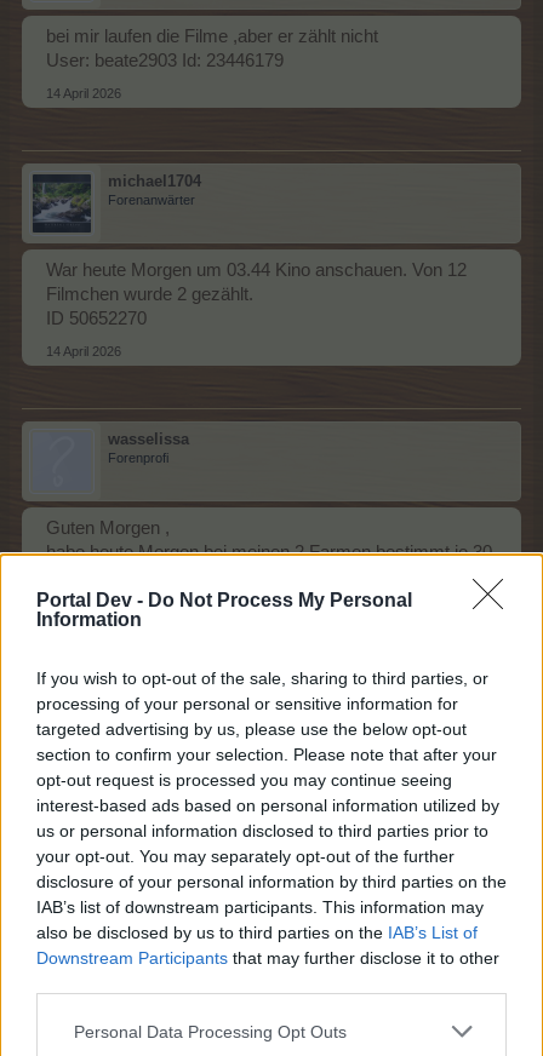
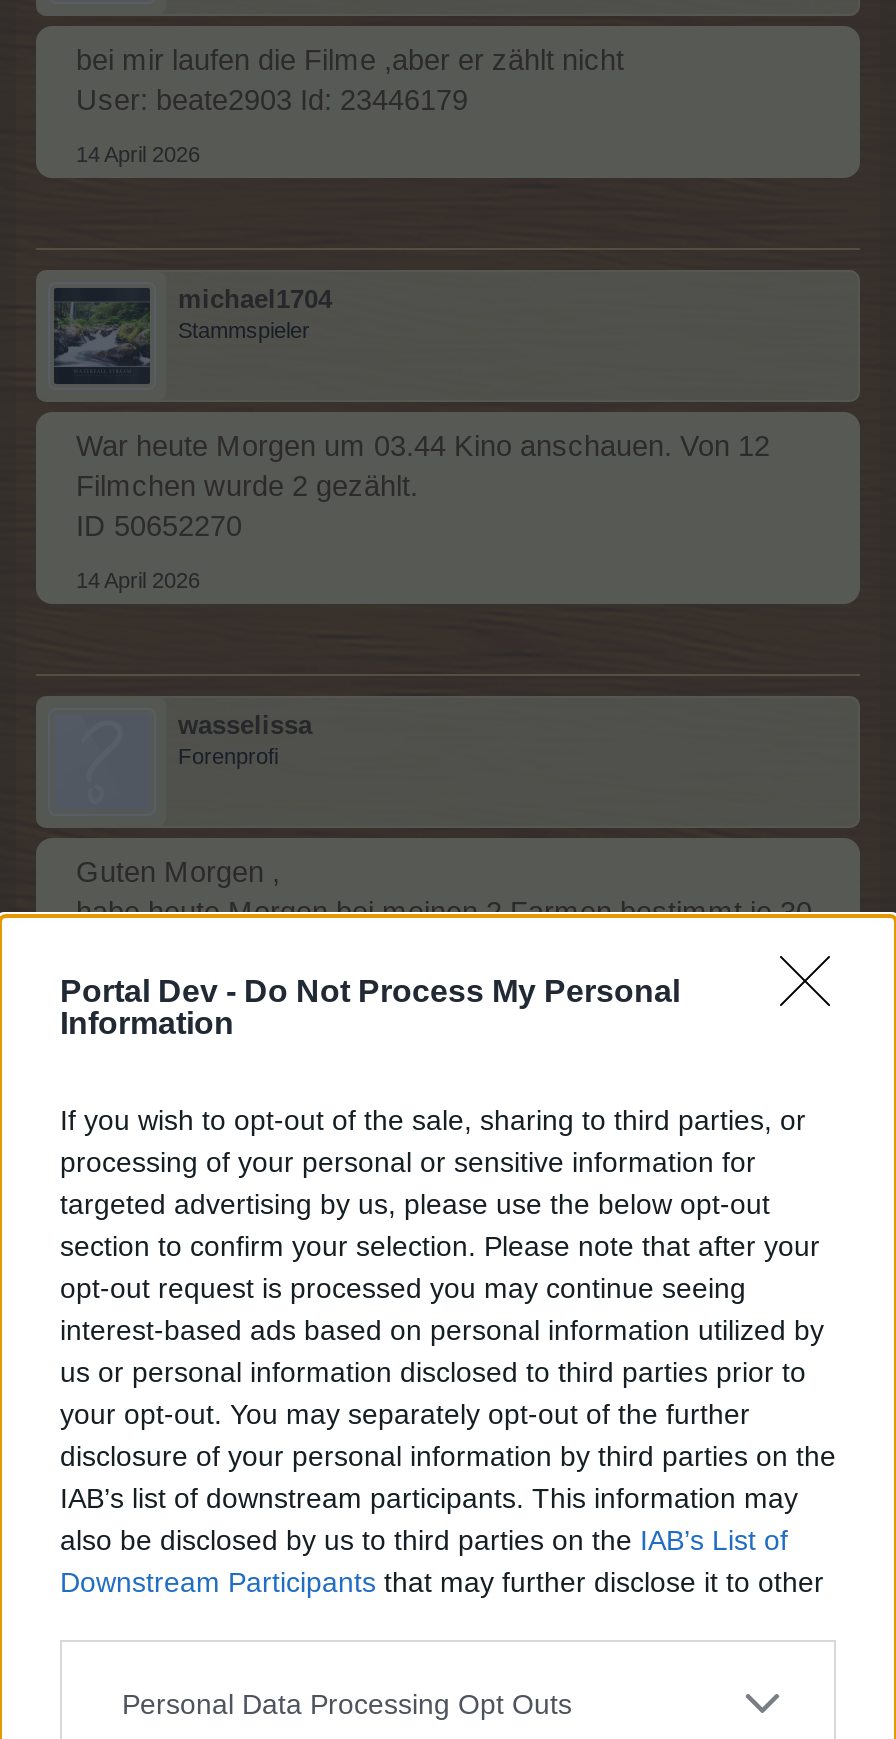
- Forenanwärter
+ Stammspieler
